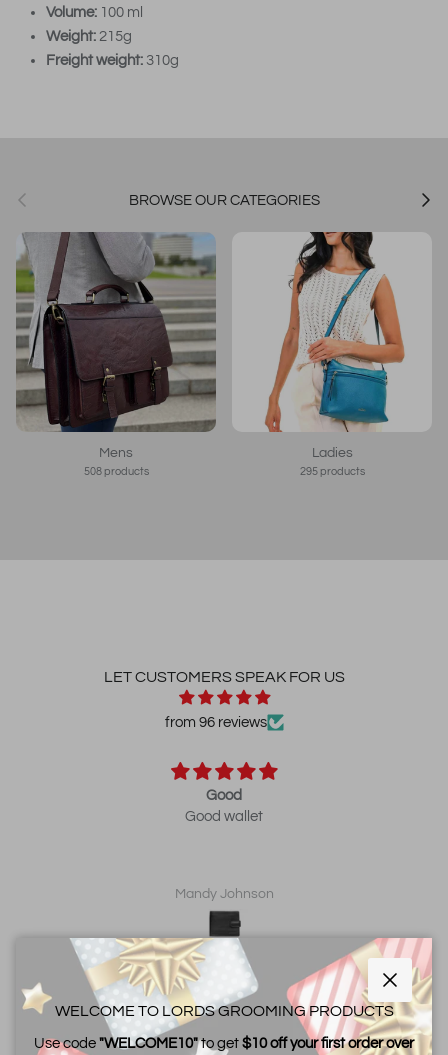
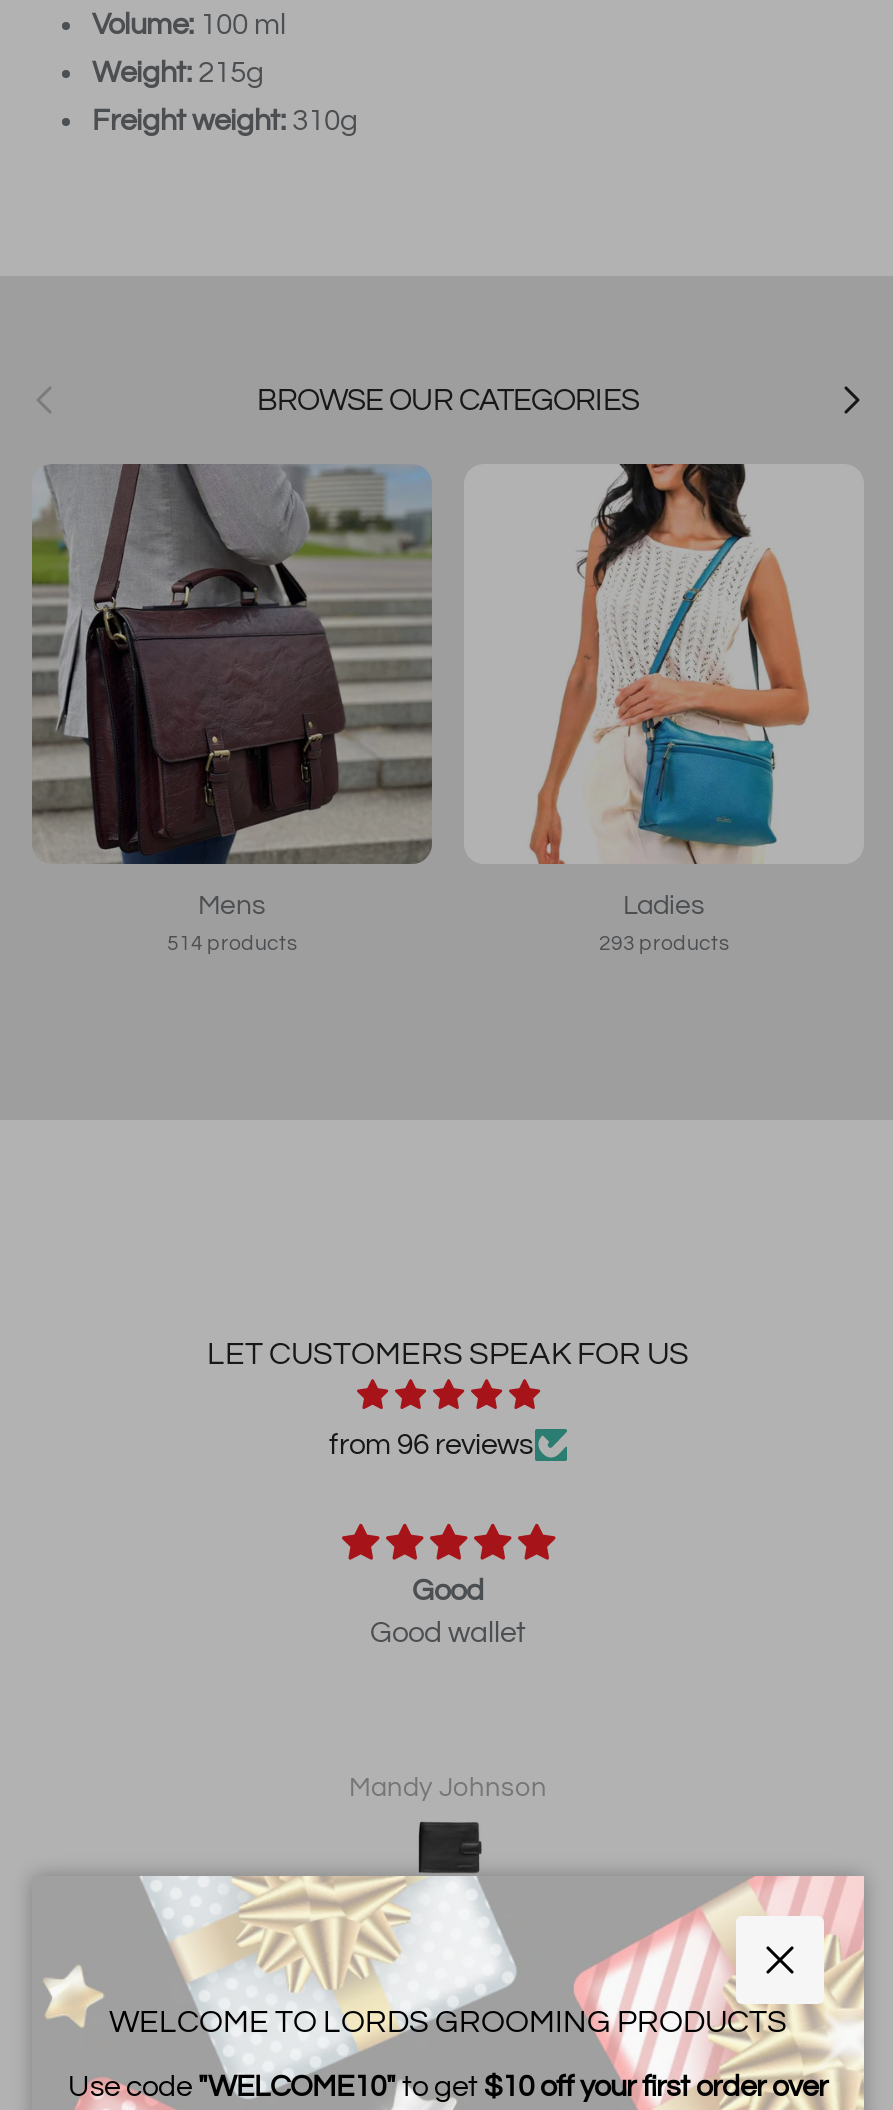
- 508 products
+ 514 products

- 295 products
+ 293 products
